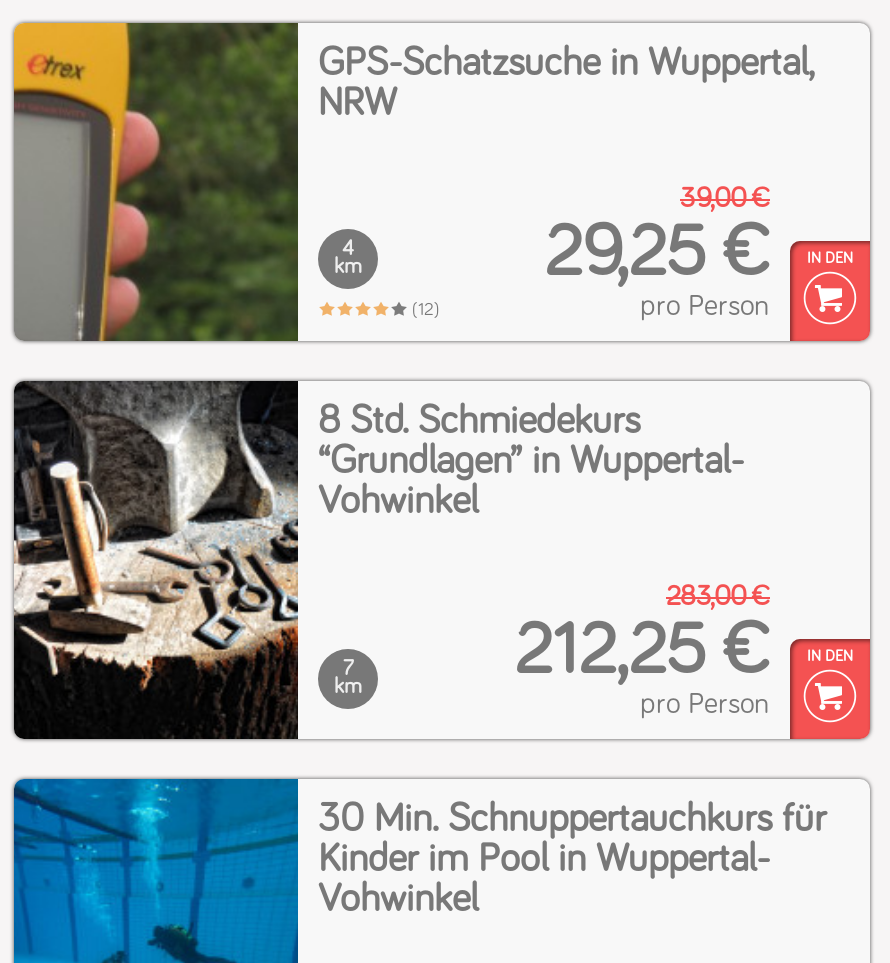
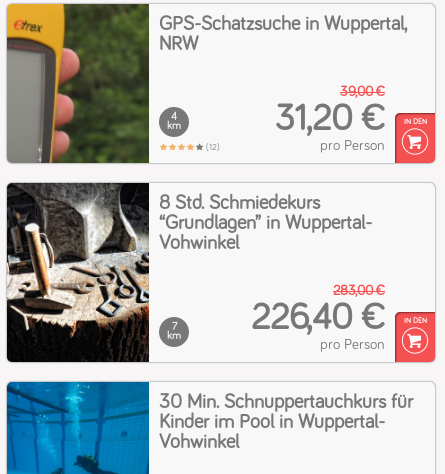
- 29,25 €
+ 31,20 €

- 212,25 €
+ 226,40 €
